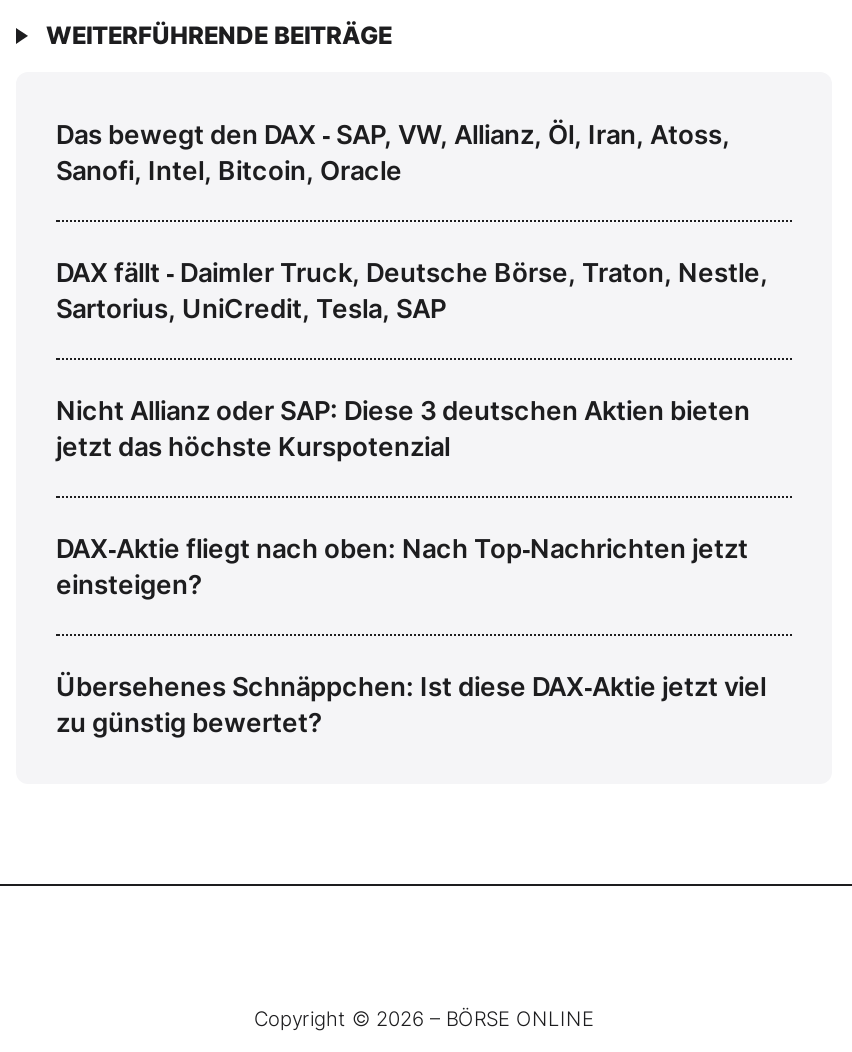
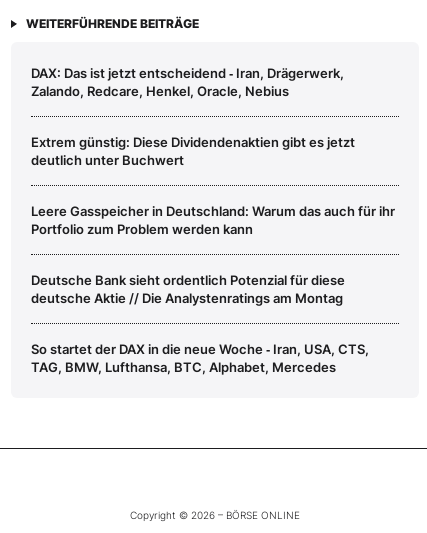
- Das bewegt den DAX ‑ SAP, VW, Allianz, Öl, Iran, Atoss,
- Sanofi, Intel, Bitcoin, Oracle
+ DAX: Das ist jetzt entscheidend ‑ Iran, Drägerwerk,
+ Zalando, Redcare, Henkel, Oracle, Nebius

- DAX fällt ‑ Daimler Truck, Deutsche Börse, Traton, Nestle,
- Sartorius, UniCredit, Tesla, SAP
+ Extrem günstig: Diese Dividendenaktien gibt es jetzt
+ deutlich unter Buchwert

- Nicht Allianz oder SAP: Diese 3 deutschen Aktien bieten
- jetzt das höchste Kurspotenzial
+ Leere Gasspeicher in Deutschland: Warum das auch für ihr
+ Portfolio zum Problem werden kann

- DAX‑Aktie fliegt nach oben: Nach Top‑Nachrichten jetzt
- einsteigen?
+ Deutsche Bank sieht ordentlich Potenzial für diese
+ deutsche Aktie // Die Analystenratings am Montag

- Übersehenes Schnäppchen: Ist diese DAX‑Aktie jetzt viel
- zu günstig bewertet?
+ So startet der DAX in die neue Woche ‑ Iran, USA, CTS,
+ TAG, BMW, Lufthansa, BTC, Alphabet, Mercedes
